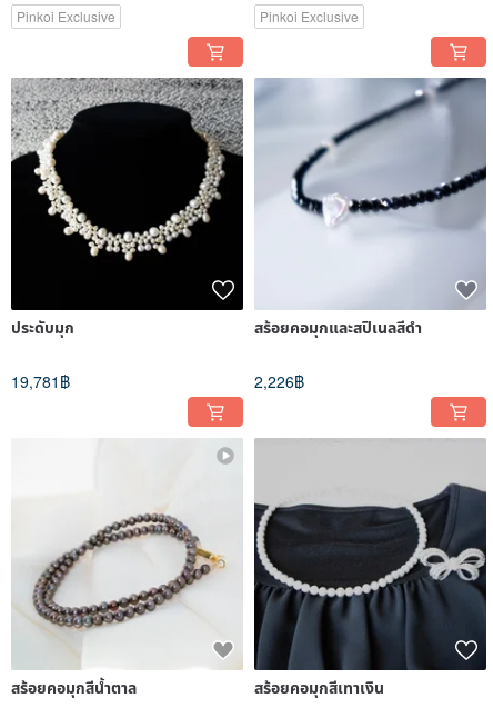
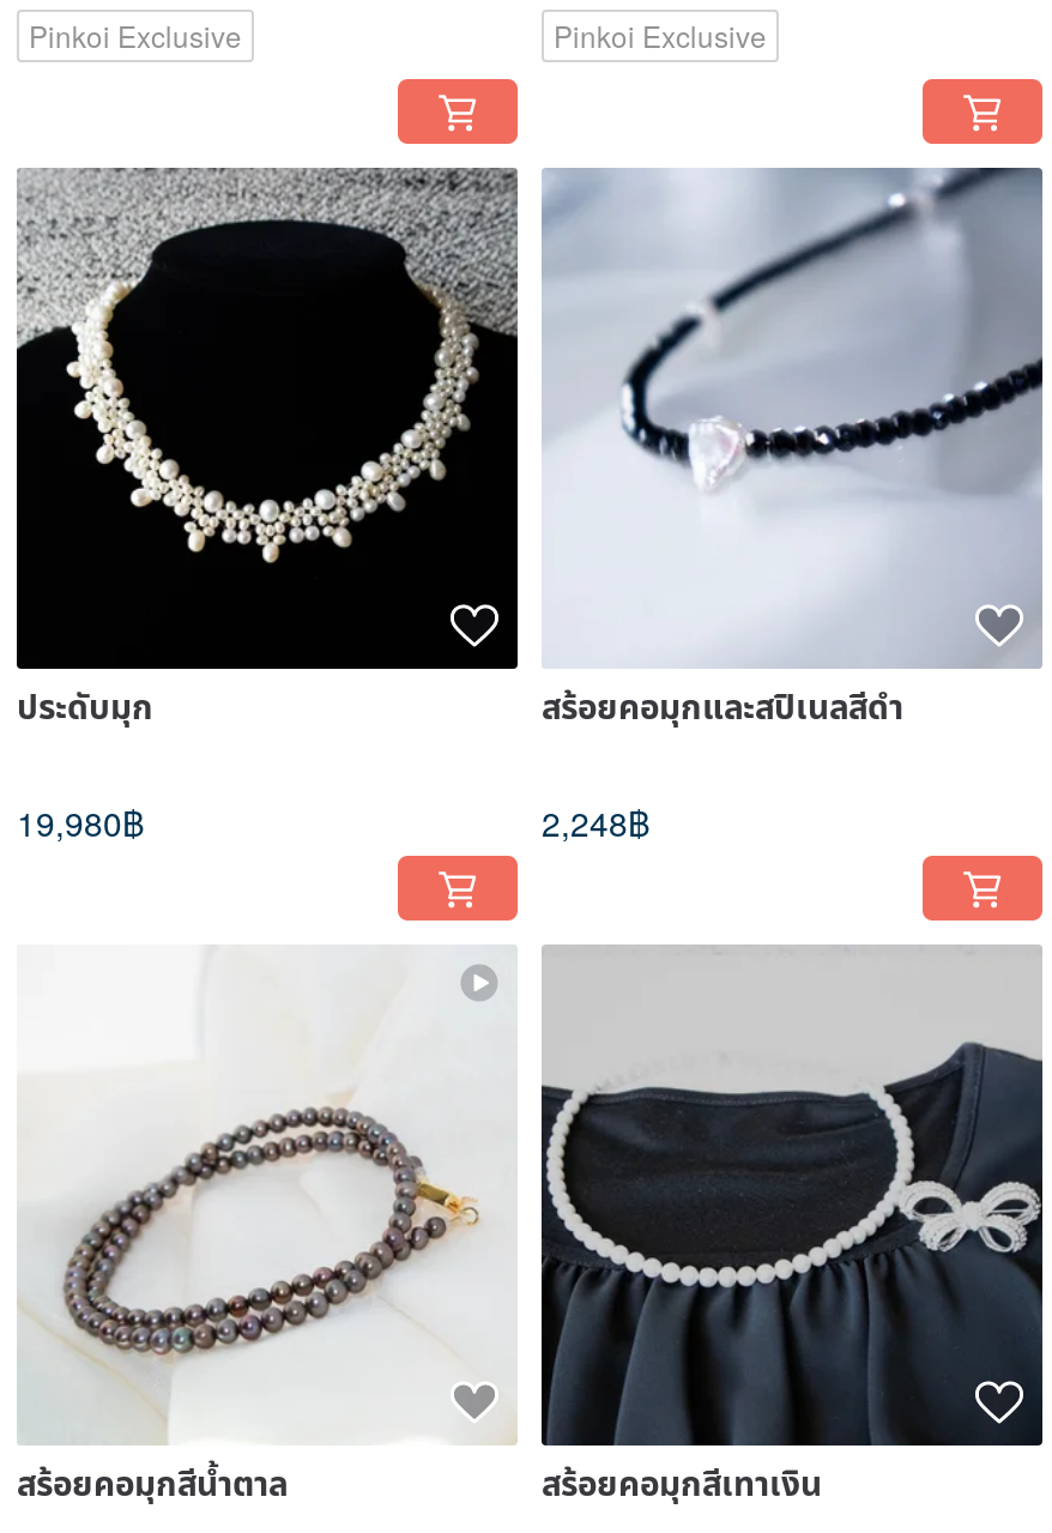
- 19,781฿
+ 19,980฿

- 2,226฿
+ 2,248฿
